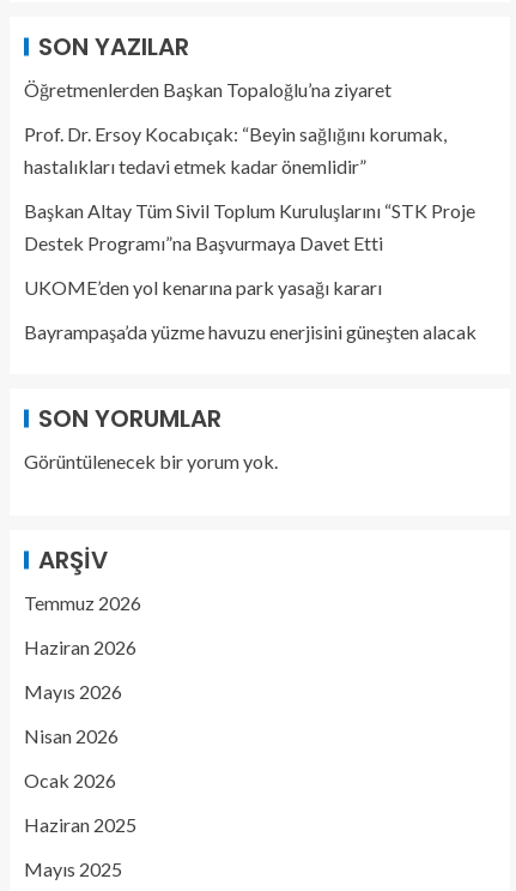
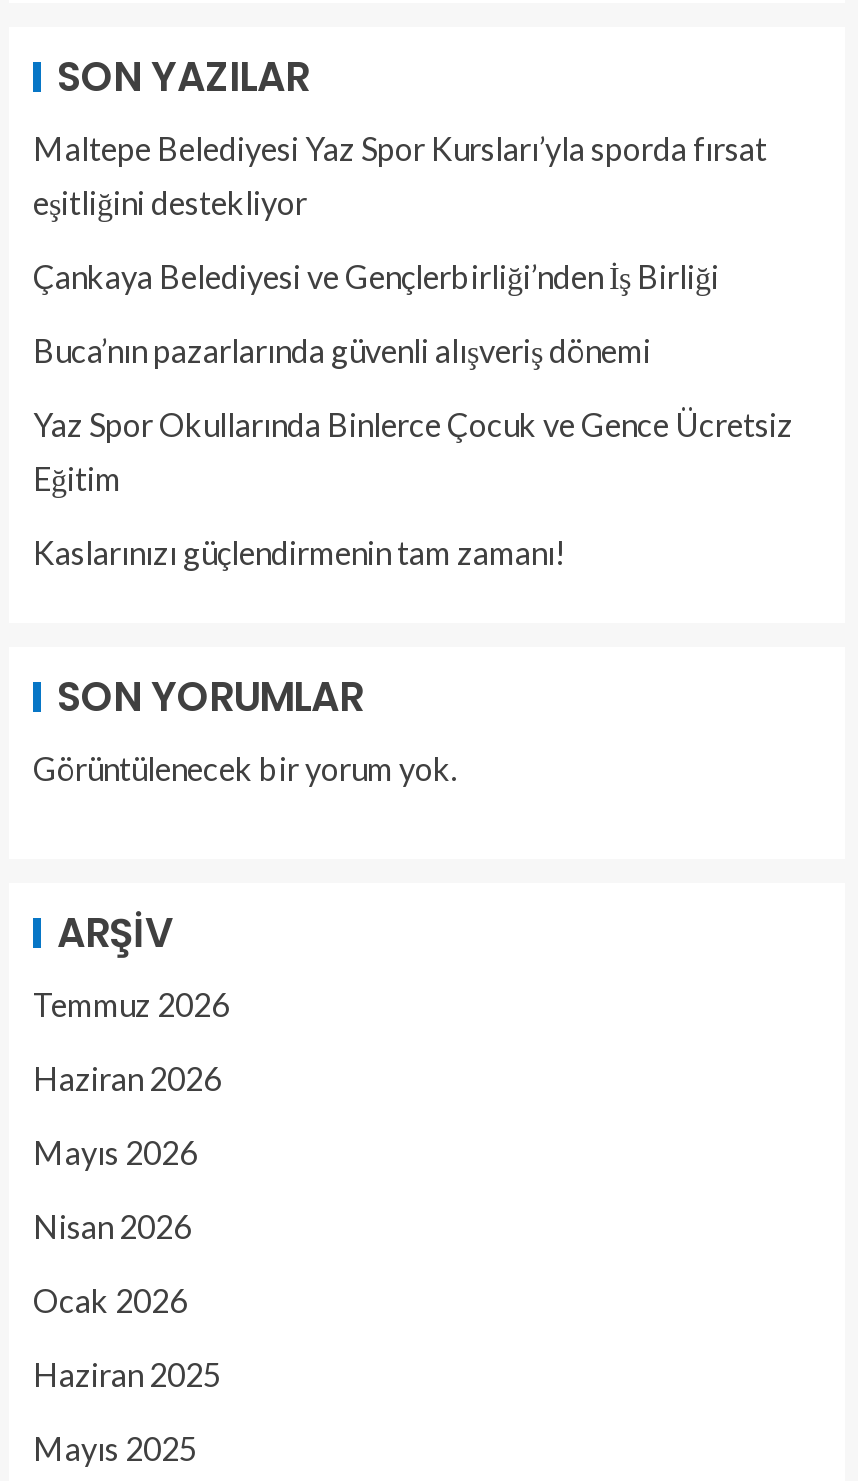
- Öğretmenlerden Başkan Topaloğlu’na ziyaret
+ Maltepe Belediyesi Yaz Spor Kursları’yla sporda fırsat
+ eşitliğini destekliyor

- Prof. Dr. Ersoy Kocabıçak: “Beyin sağlığını korumak,
- hastalıkları tedavi etmek kadar önemlidir”
+ Çankaya Belediyesi ve Gençlerbirliği’nden İş Birliği

- Başkan Altay Tüm Sivil Toplum Kuruluşlarını “STK Proje
- Destek Programı”na Başvurmaya Davet Etti
+ Buca’nın pazarlarında güvenli alışveriş dönemi

- UKOME’den yol kenarına park yasağı kararı
+ Yaz Spor Okullarında Binlerce Çocuk ve Gence Ücretsiz
+ Eğitim

- Bayrampaşa’da yüzme havuzu enerjisini güneşten alacak
+ Kaslarınızı güçlendirmenin tam zamanı!
